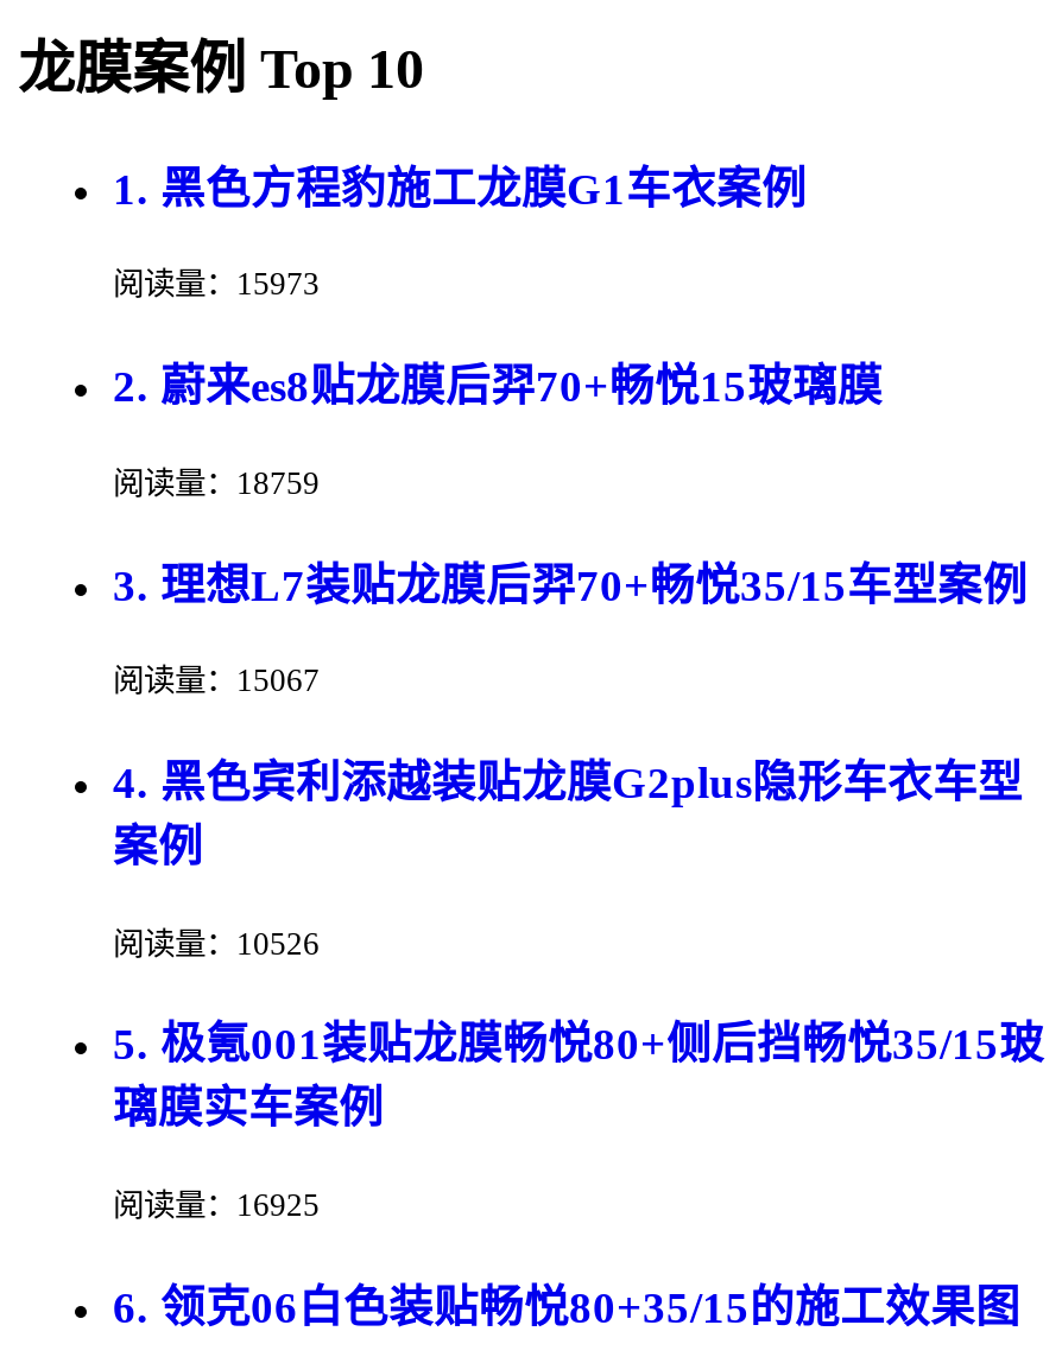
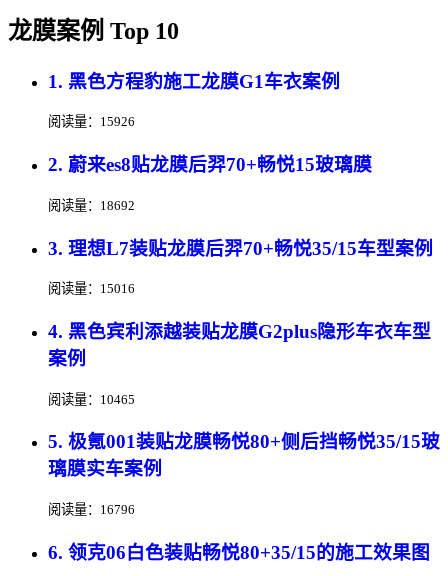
- 阅读量：15973
+ 阅读量：15926

- 阅读量：18759
+ 阅读量：18692

- 阅读量：15067
+ 阅读量：15016

- 阅读量：10526
+ 阅读量：10465

- 阅读量：16925
+ 阅读量：16796
